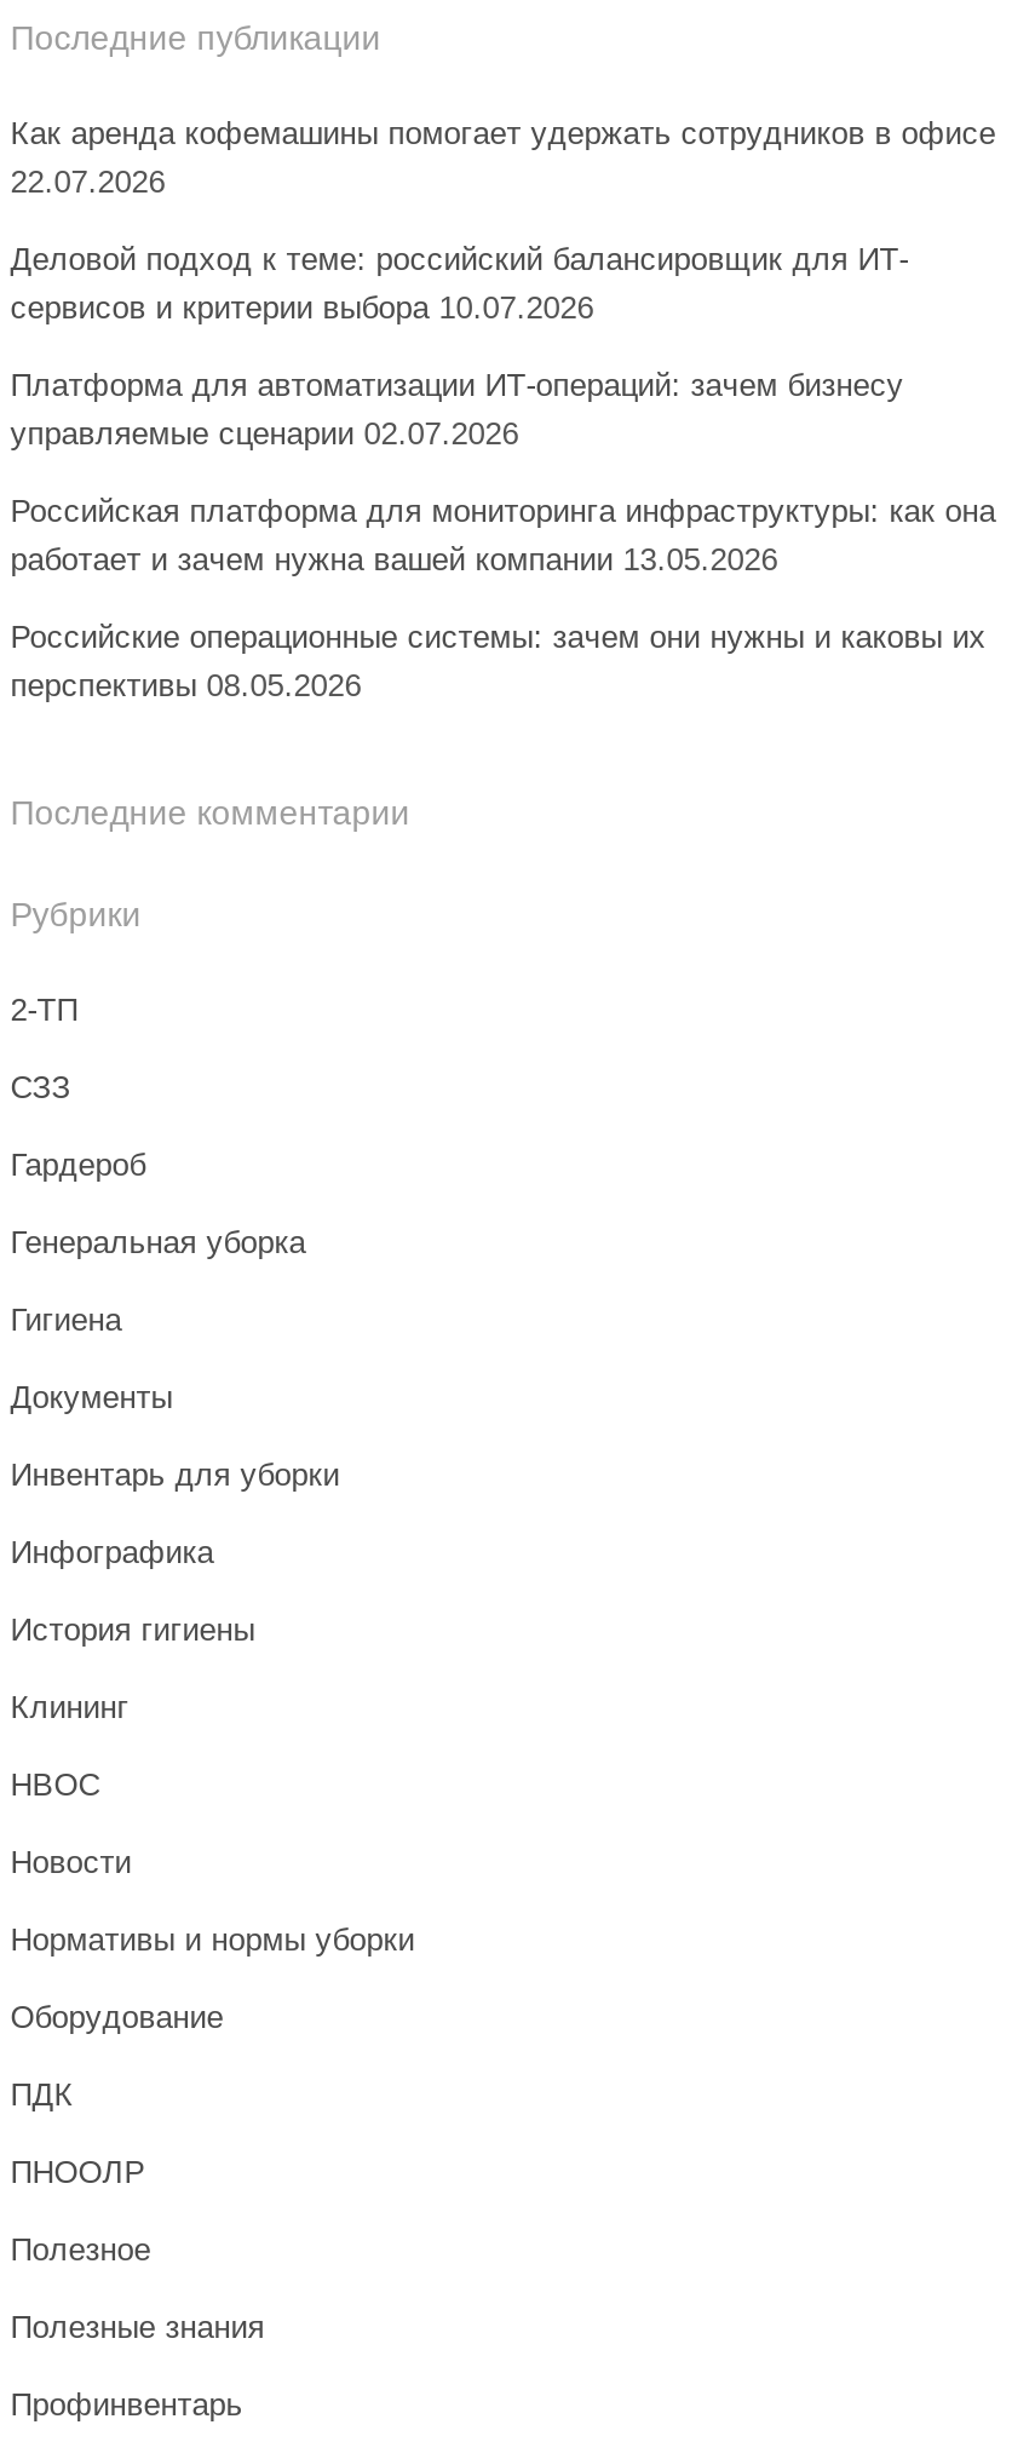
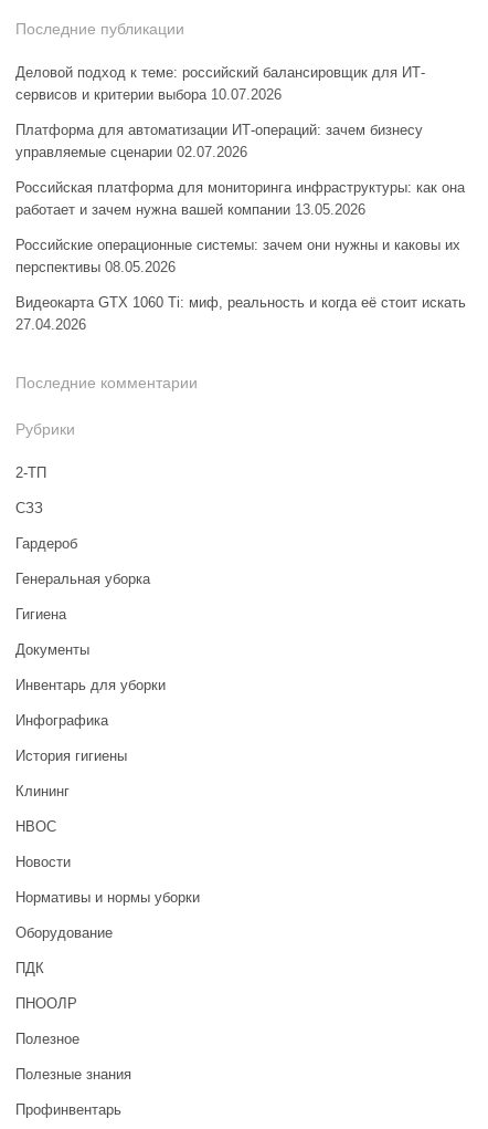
- Как аренда кофемашины помогает удержать сотрудников в офисе
- 22.07.2026

moved up: Деловой подход к теме: российский балансировщик для ИТ- | сервисов и критерии выбора 10.07.2026 | Платформа для автоматизации ИТ-операций: зачем бизнесу | управляемые сценарии 02.07.2026 | Российская платформа для мониторинга инфраструктуры: как она | работает и зачем нужна вашей компании 13.05.2026 | Российские операционные системы: зачем они нужны и каковы их | перспективы 08.05.2026

+ Видеокарта GTX 1060 Ti: миф, реальность и когда её стоит искать
+ 27.04.2026
